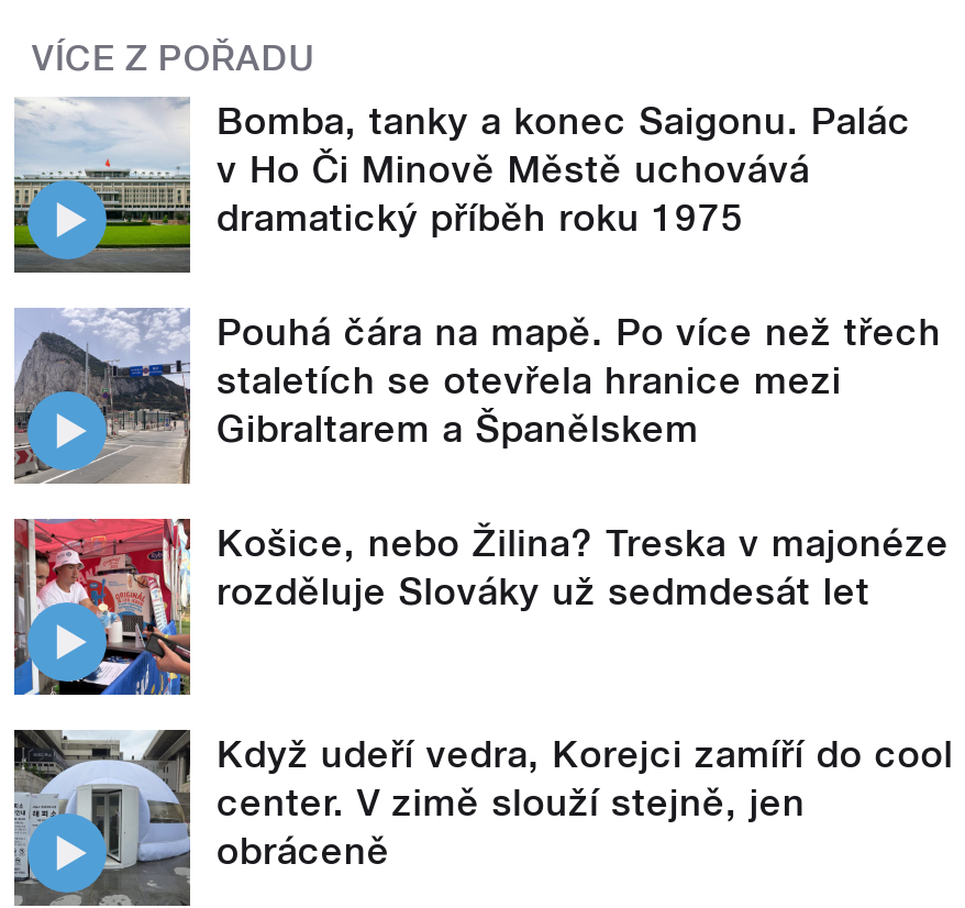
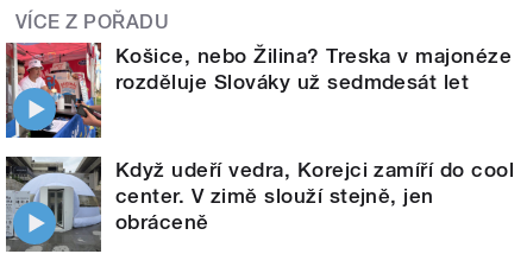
- [image]
- Bomba, tanky a konec Saigonu. Palác
- v Ho Či Minově Městě uchovává
- dramatický příběh roku 1975
- Pouhá čára na mapě. Po více než třech
- staletích se otevřela hranice mezi
- Gibraltarem a Španělskem

- [image]
